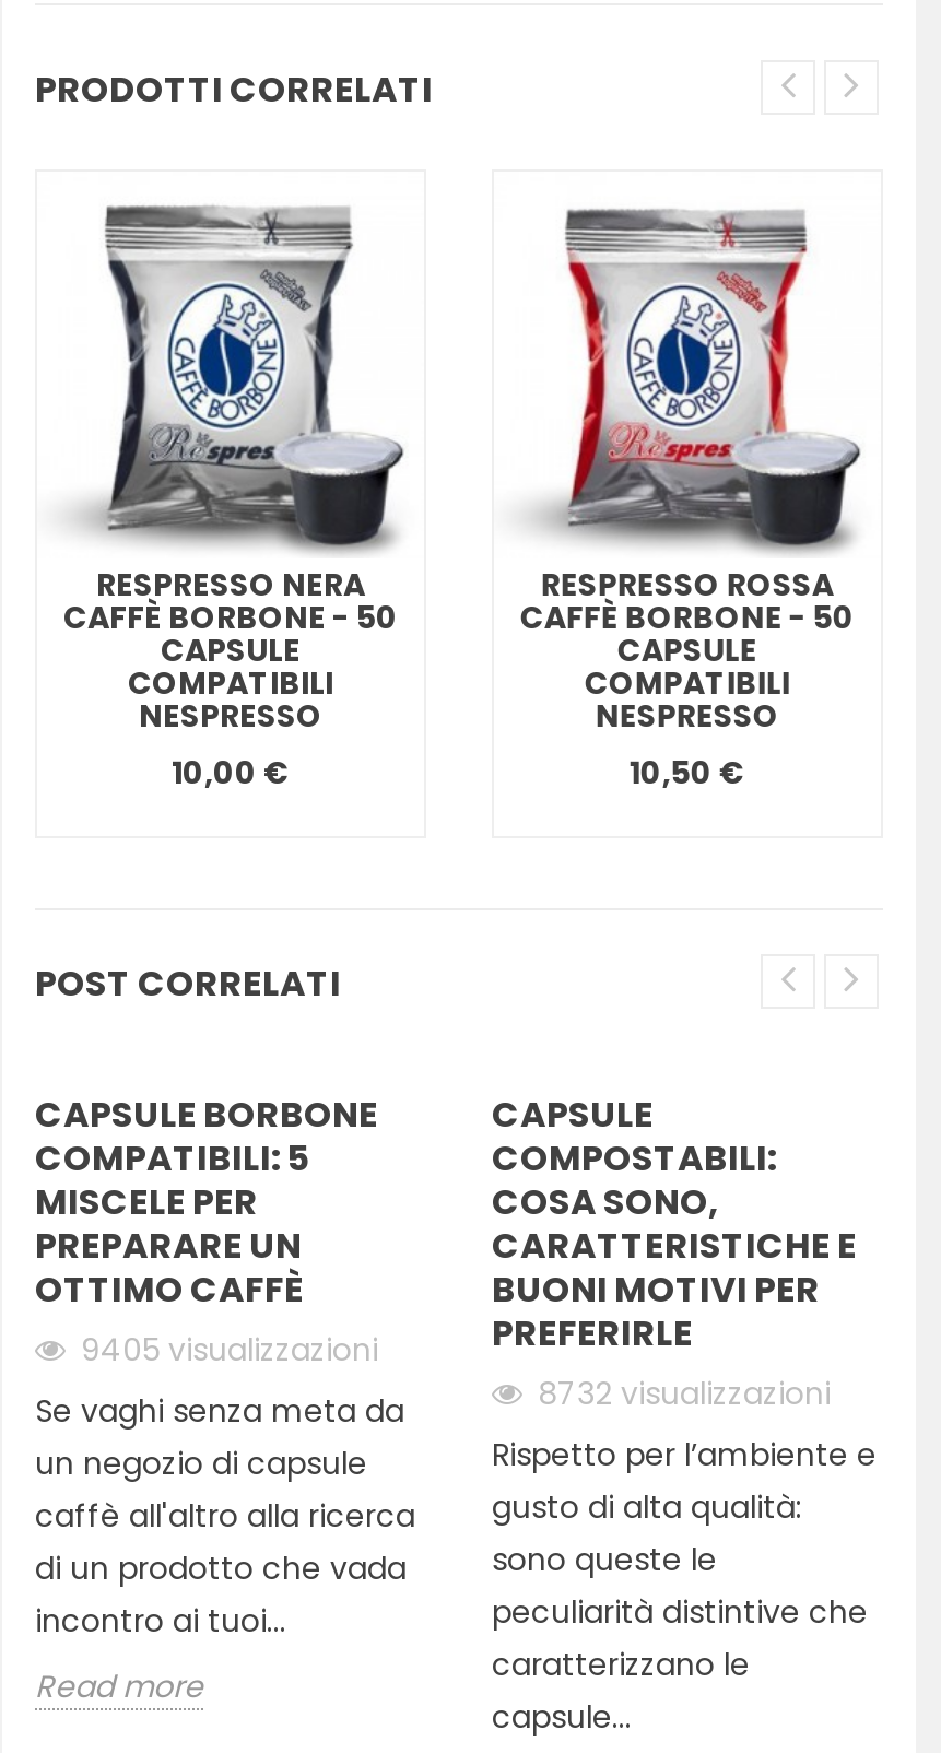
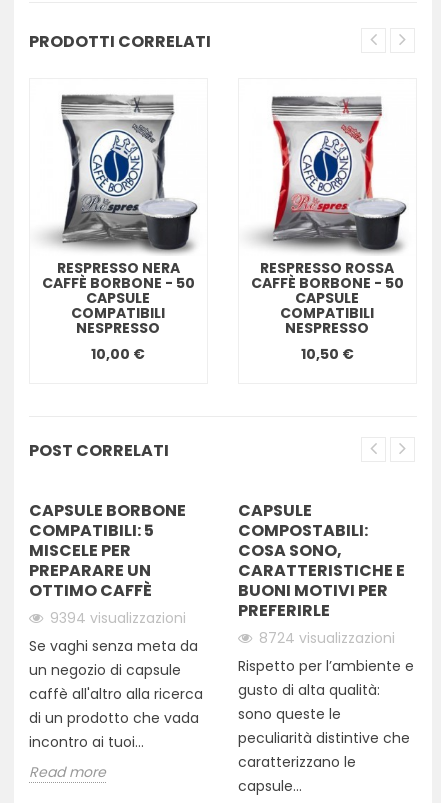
- 9405 visualizzazioni
+ 9394 visualizzazioni

- 8732 visualizzazioni
+ 8724 visualizzazioni
